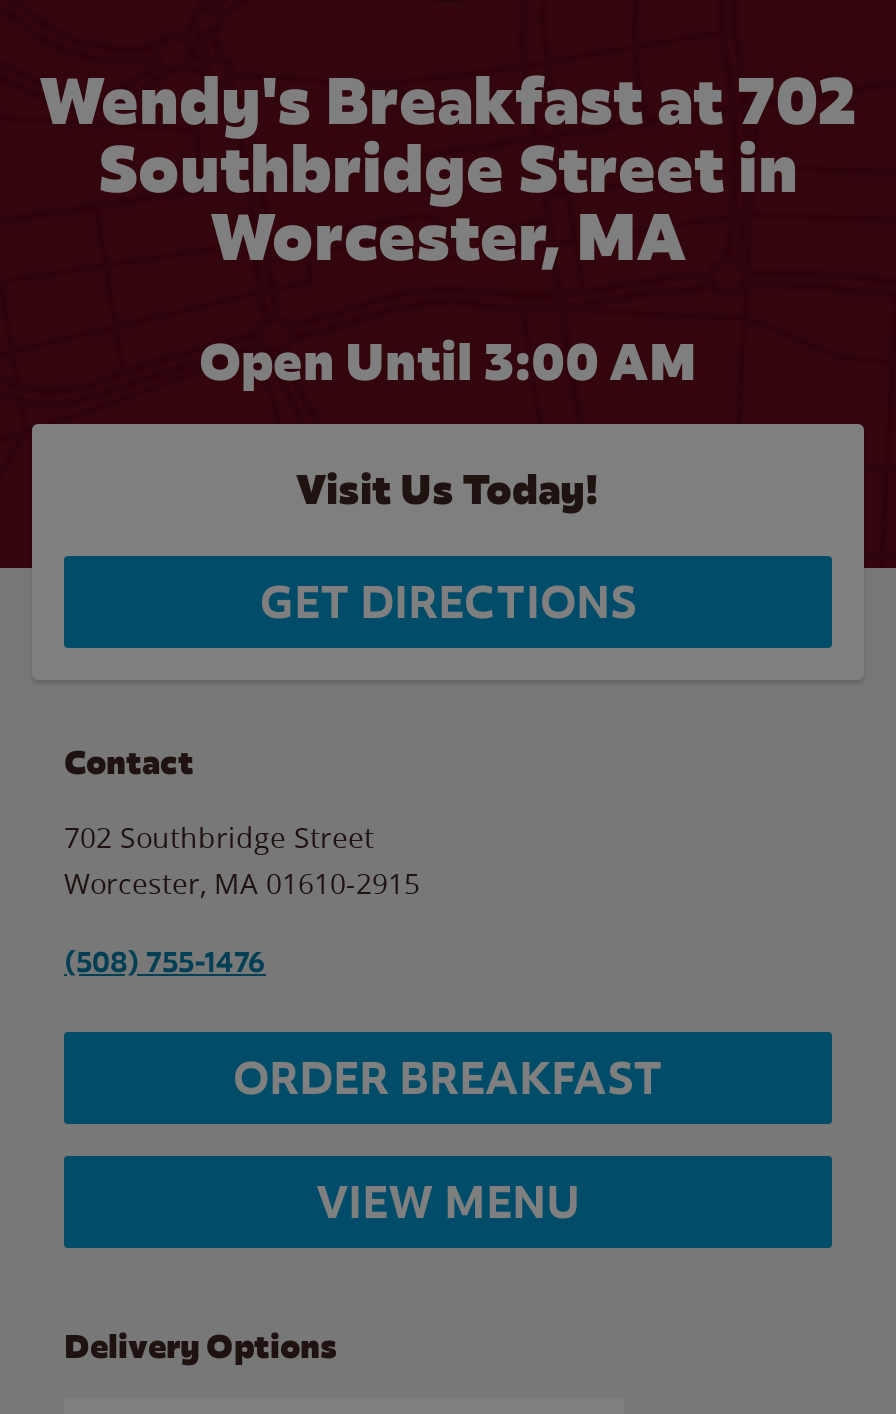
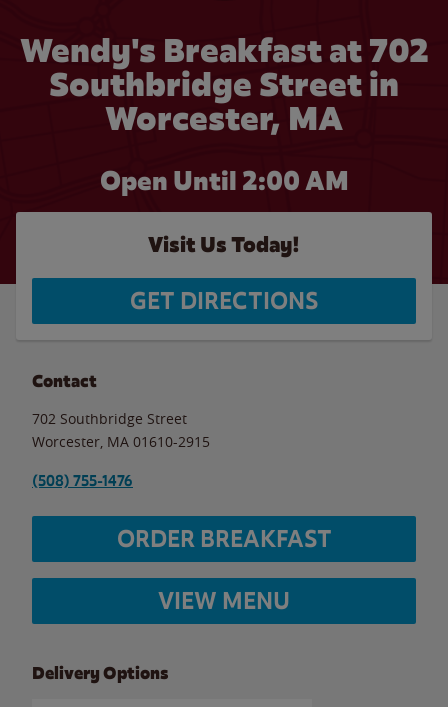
- Open Until 3:00 AM
+ Open Until 2:00 AM
